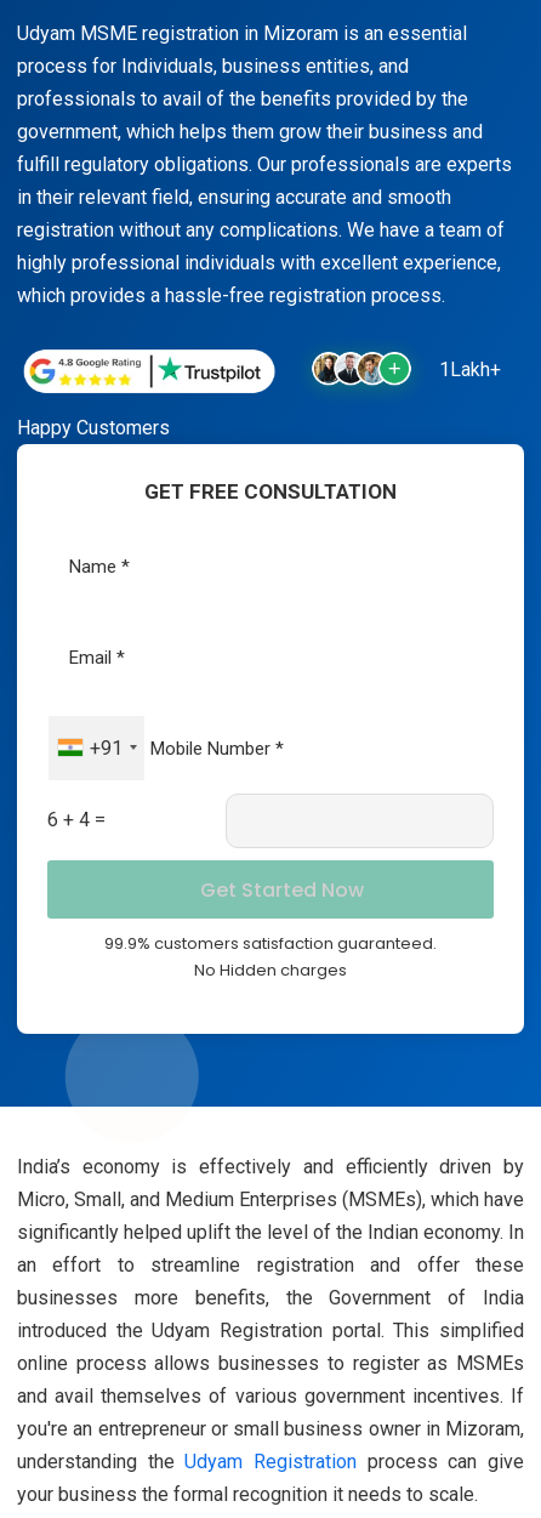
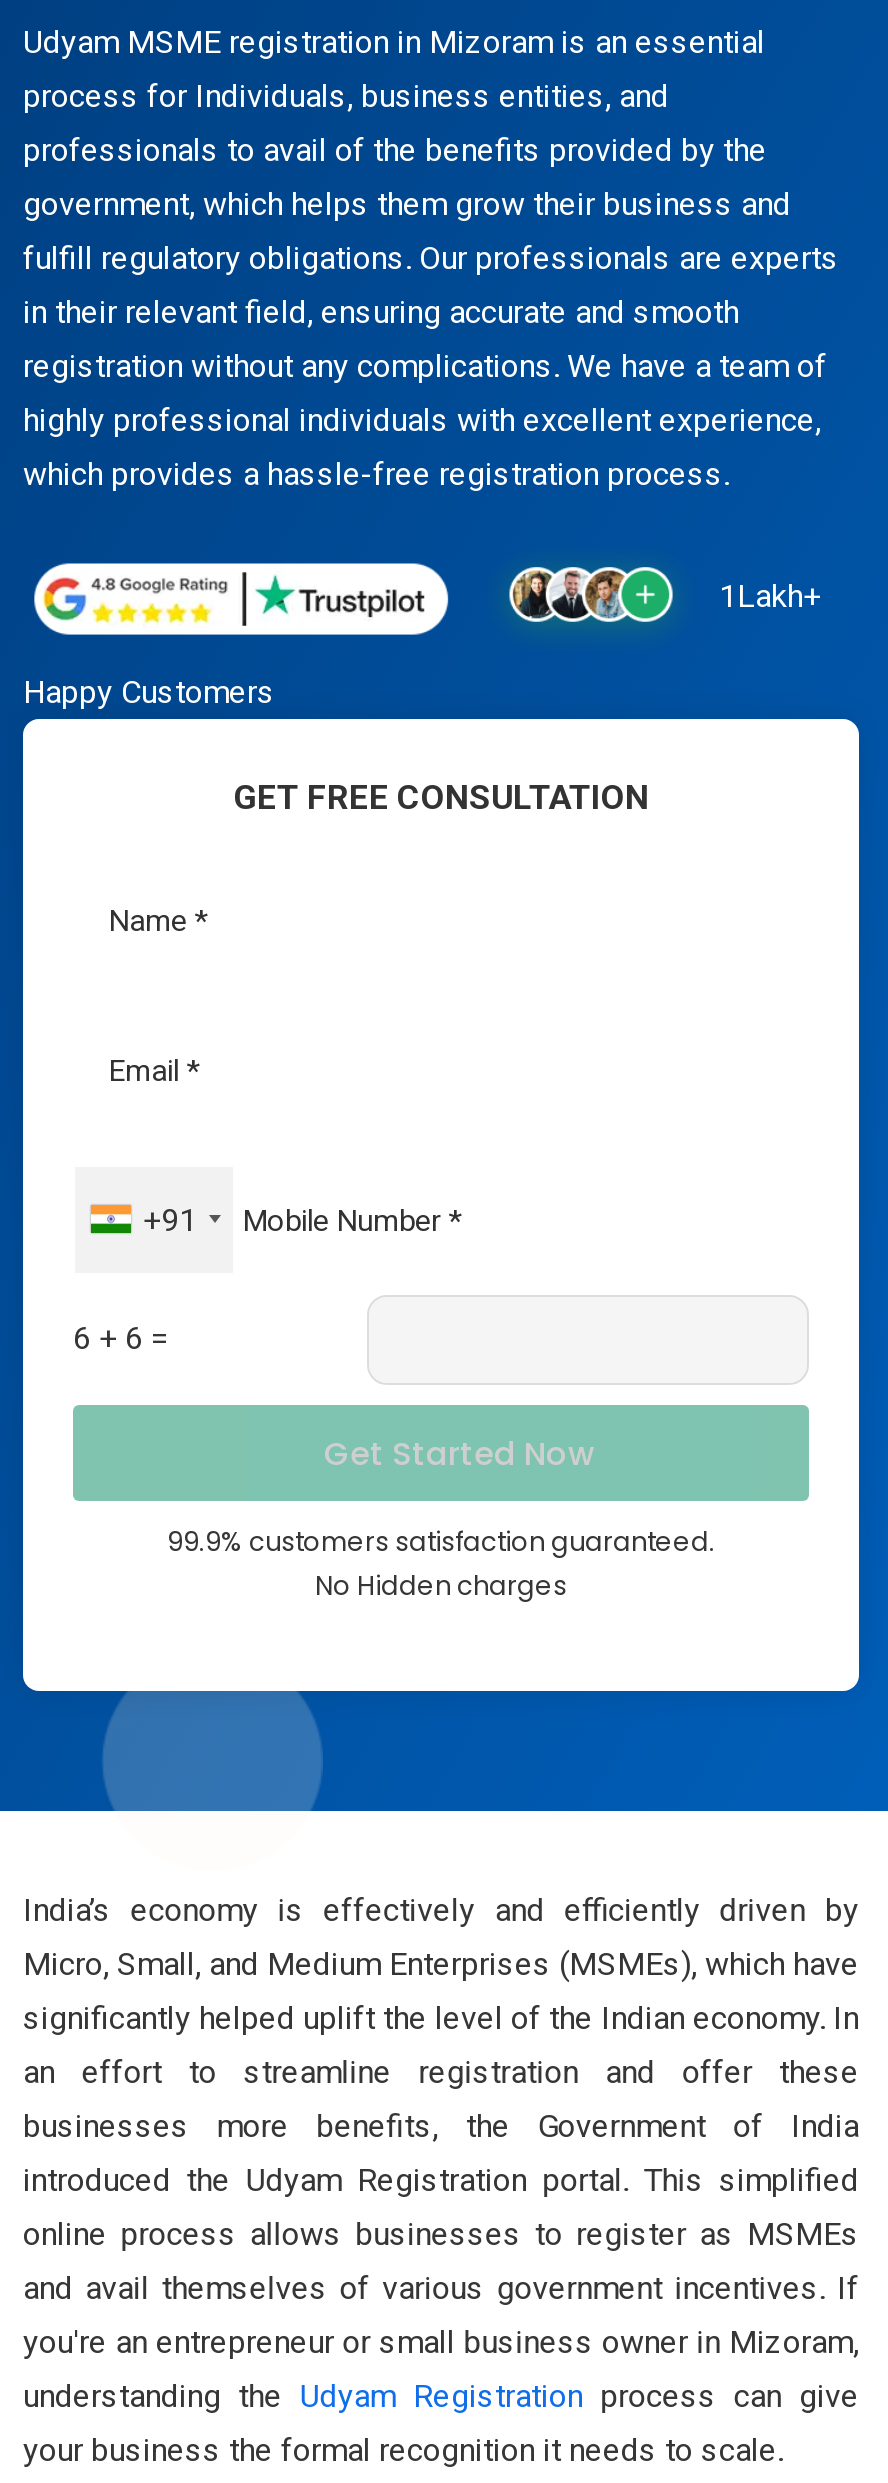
- 6 + 4 =
+ 6 + 6 =
